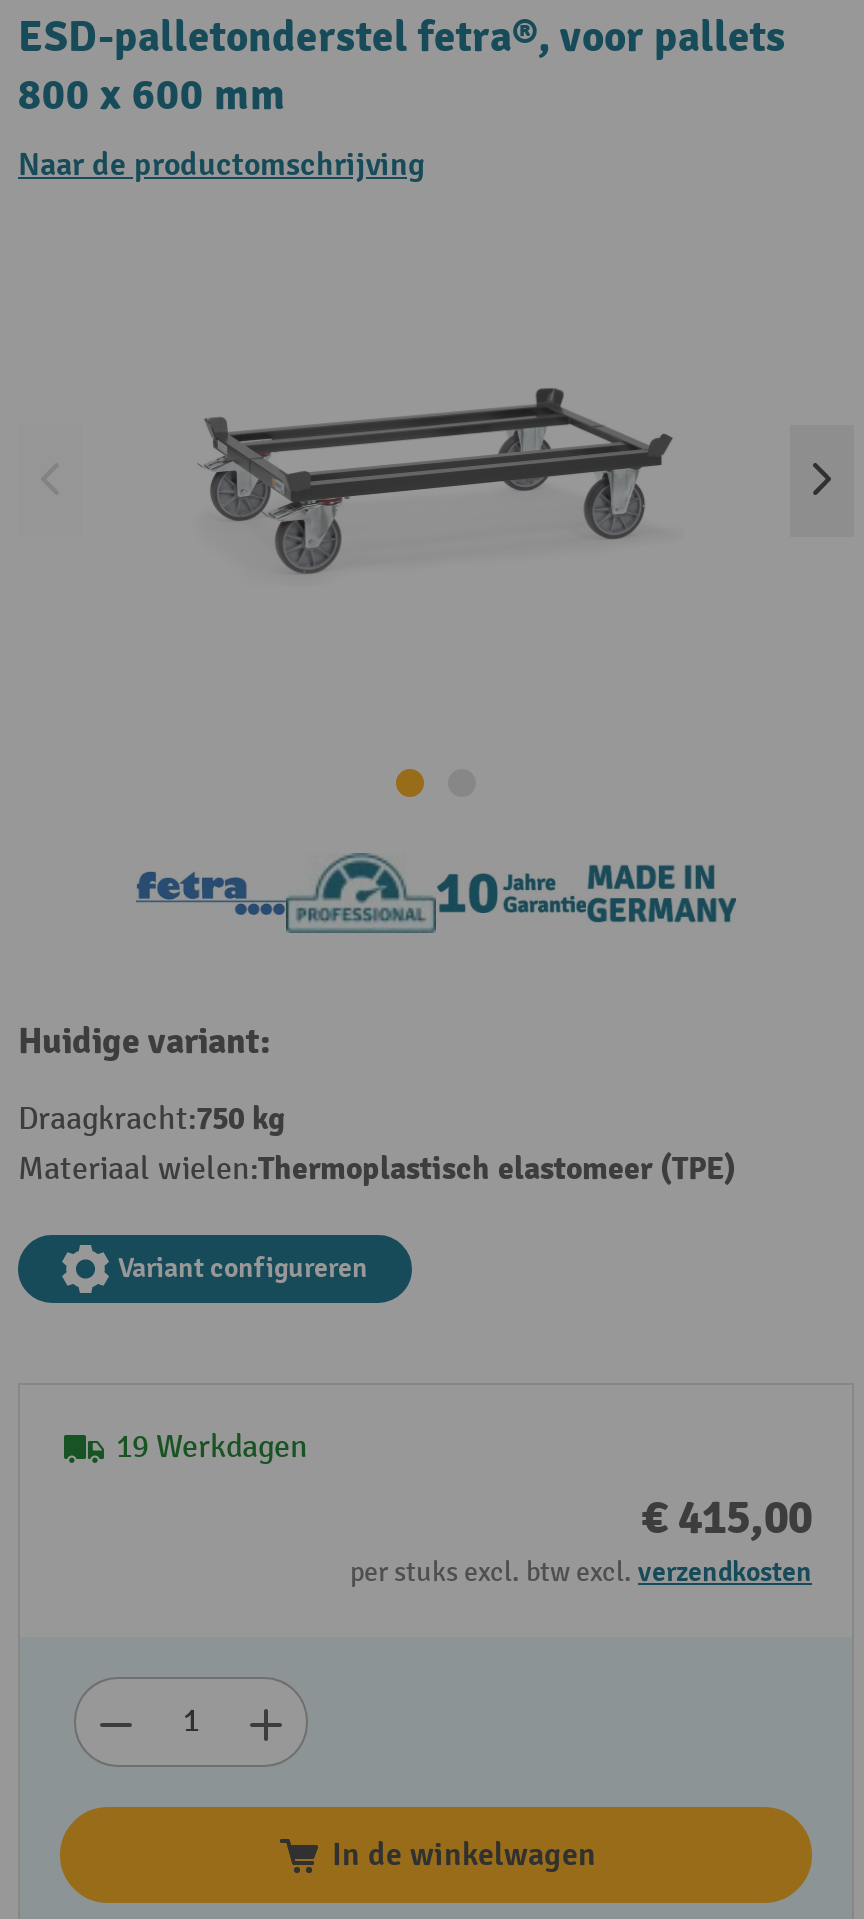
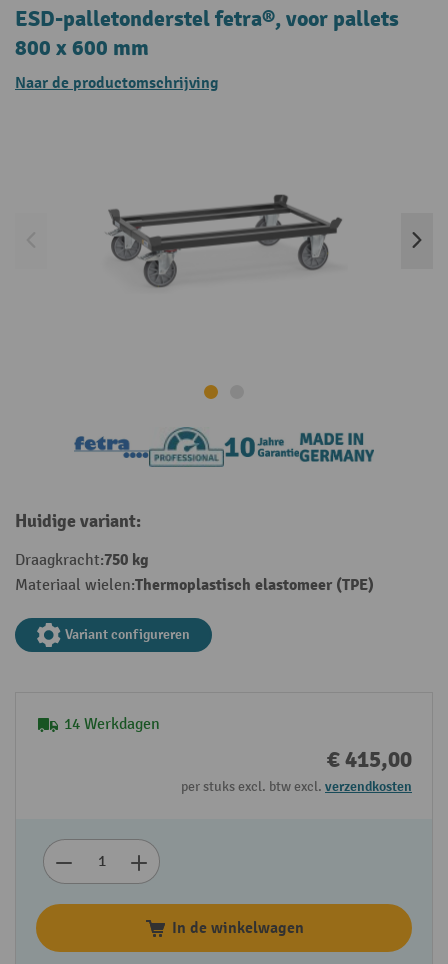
- 19 Werkdagen
+ 14 Werkdagen
